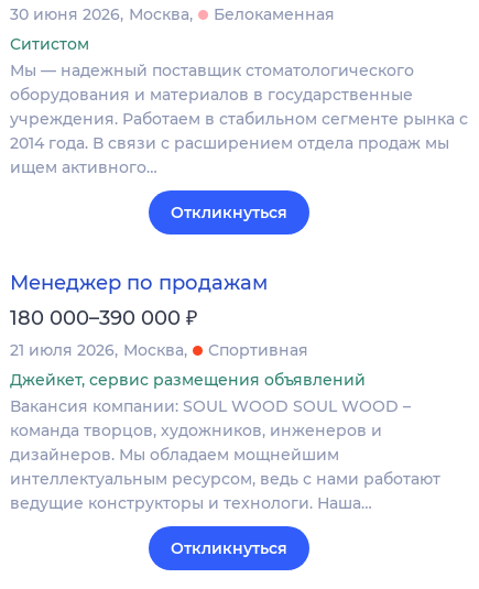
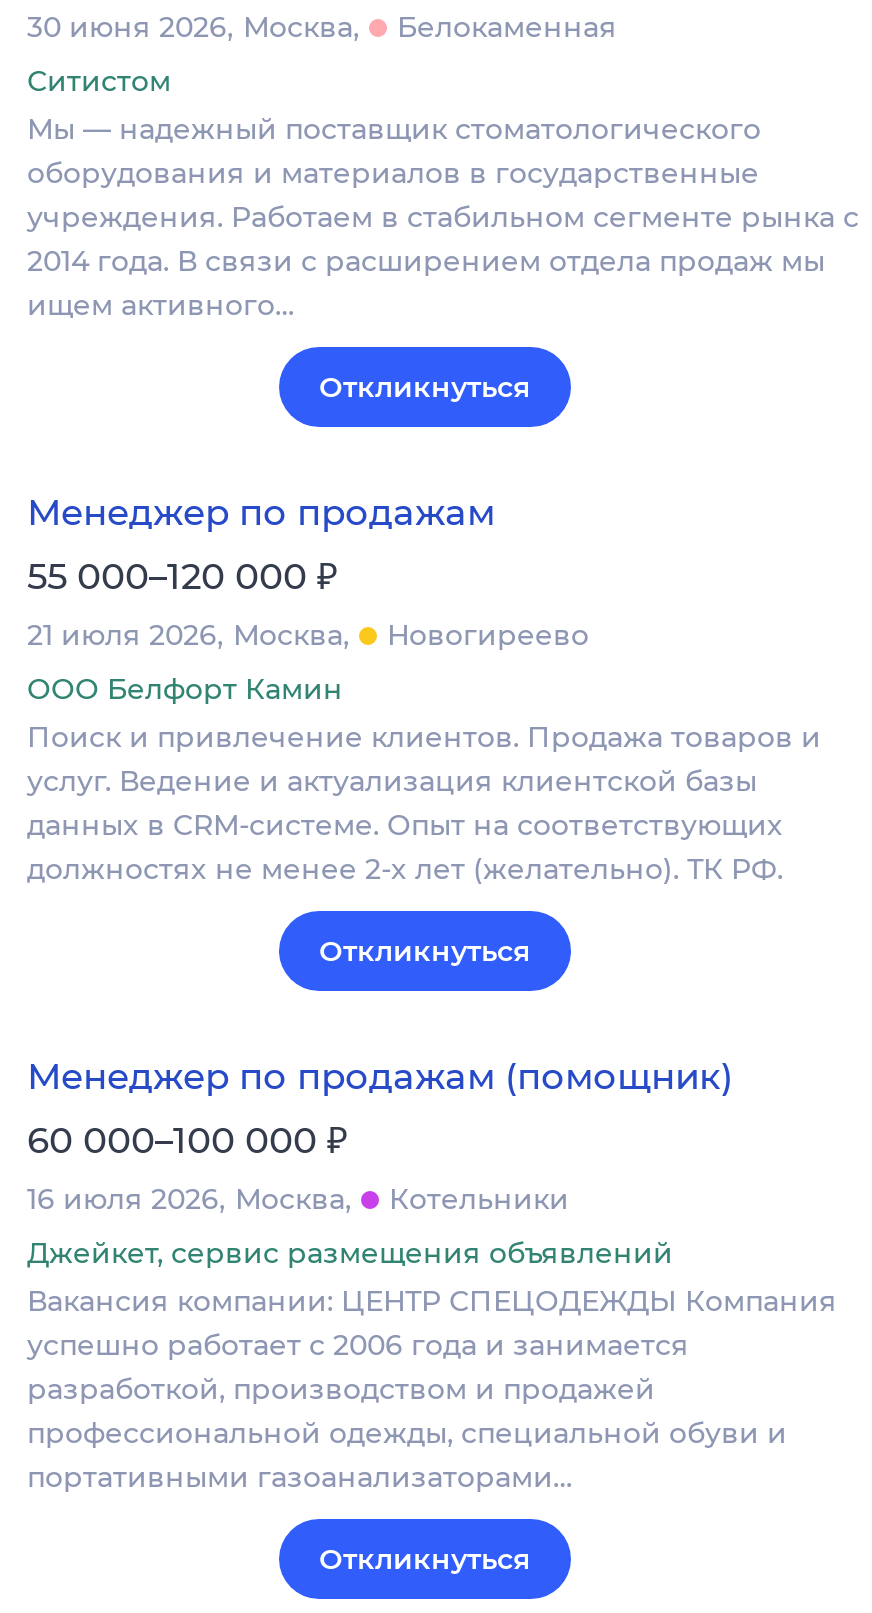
- 180 000–390 000 ₽
+ 55 000–120 000 ₽

- Спортивная
+ Новогиреево
+ ООО Белфорт Камин
+ Поиск и привлечение клиентов. Продажа товаров и
+ услуг. Ведение и актуализация клиентской базы
+ данных в CRM‐системе. Опыт на соответствующих
+ должностях не менее 2-х лет (желательно). ТК РФ.
+ Откликнуться
+ Менеджер по продажам (помощник)
+ 60 000–100 000 ₽
+ 16 июля 2026 Москва
+ Котельники

- Вакансия компании: SOUL WOOD SOUL WOOD –
- команда творцов, художников, инженеров и
- дизайнеров. Мы обладаем мощнейшим
- интеллектуальным ресурсом, ведь с нами работают
- ведущие конструкторы и технологи. Наша…
+ Вакансия компании: ЦЕНТР СПЕЦОДЕЖДЫ Компания
+ успешно работает с 2006 года и занимается
+ разработкой, производством и продажей
+ профессиональной одежды, специальной обуви и
+ портативными газоанализаторами…
